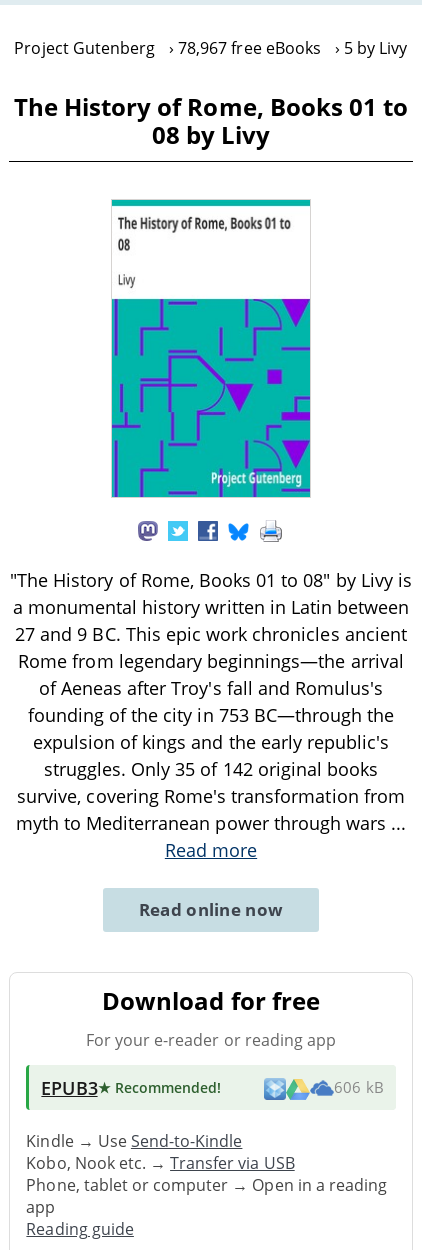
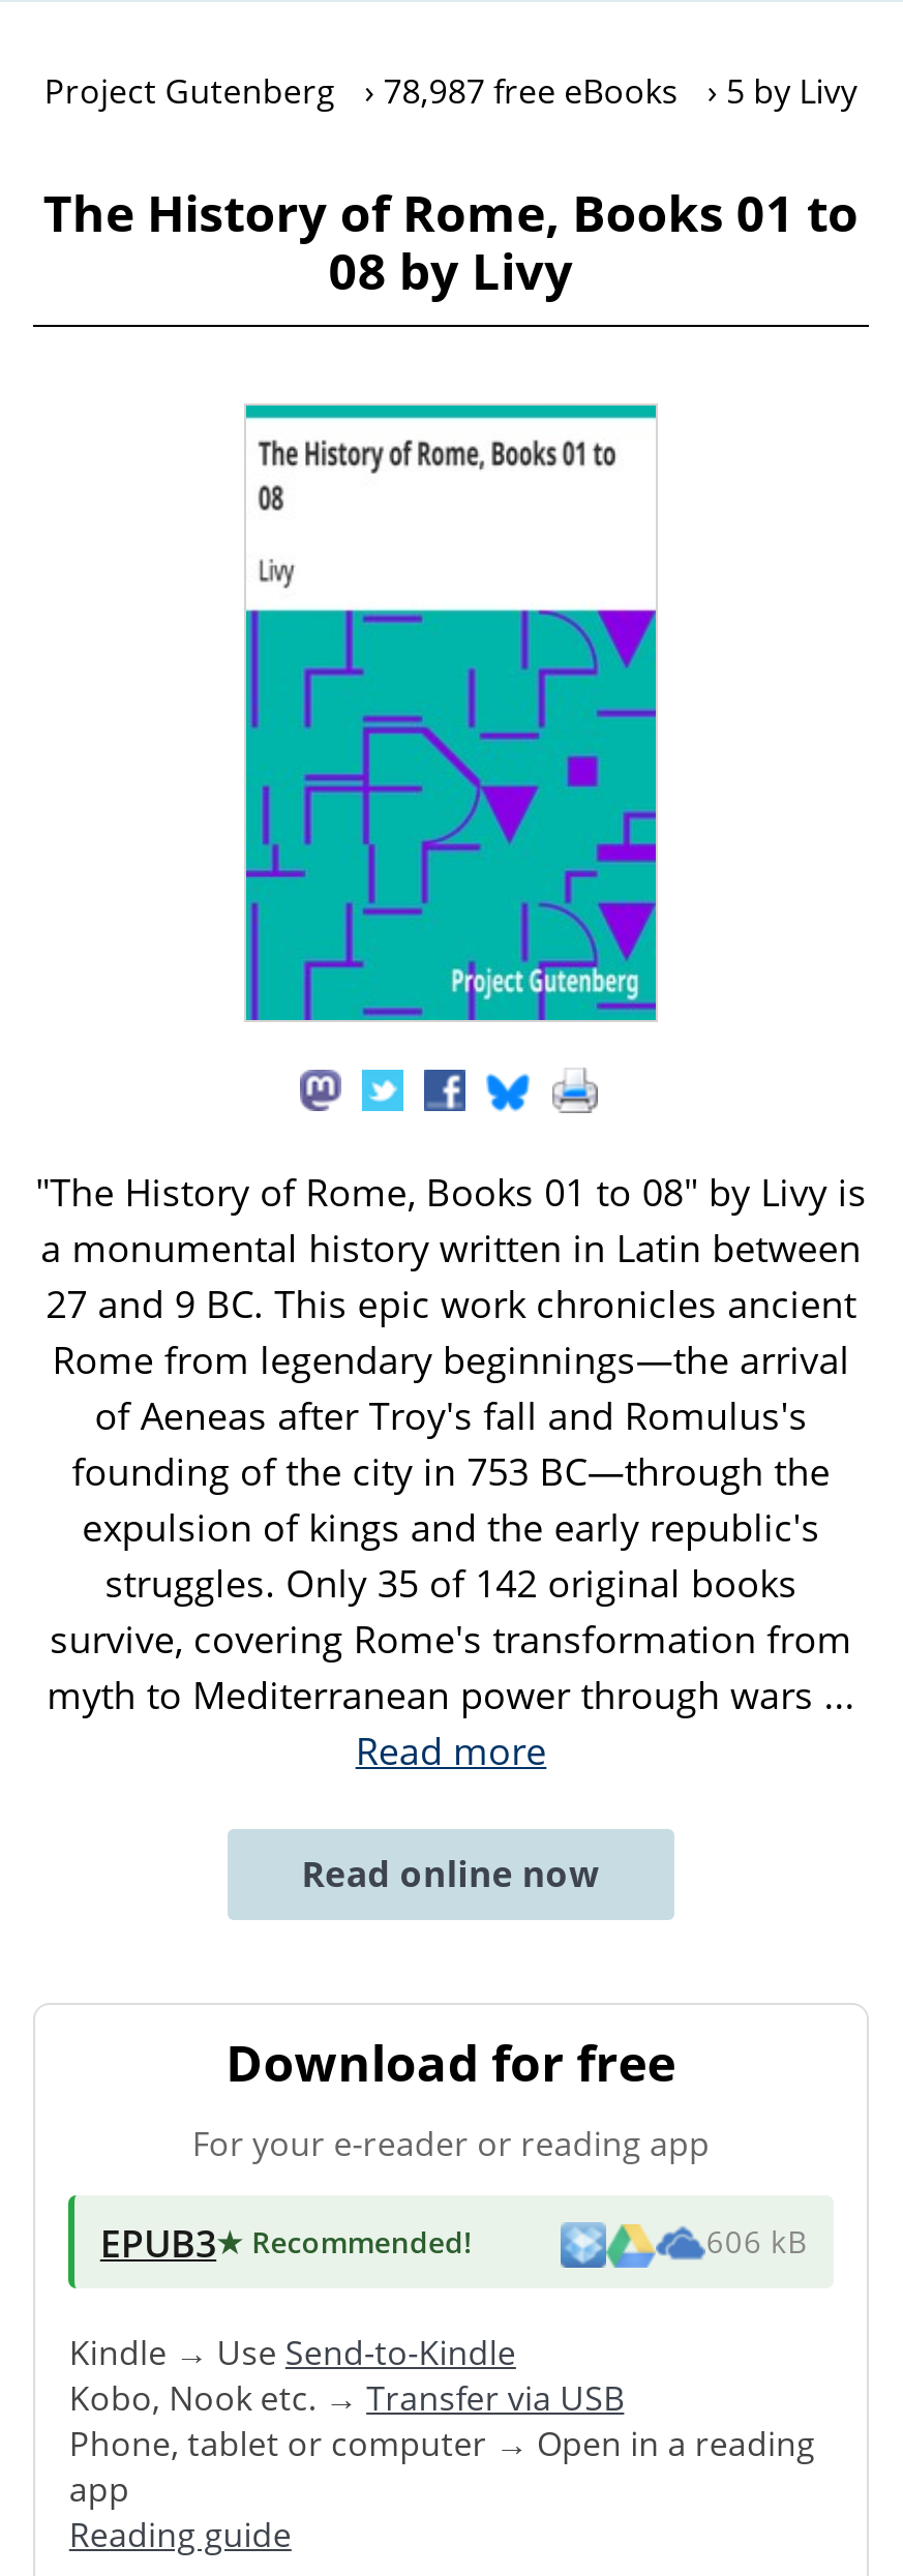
- Project Gutenberg 78,967 free eBooks 5 by Livy
+ Project Gutenberg 78,987 free eBooks 5 by Livy
